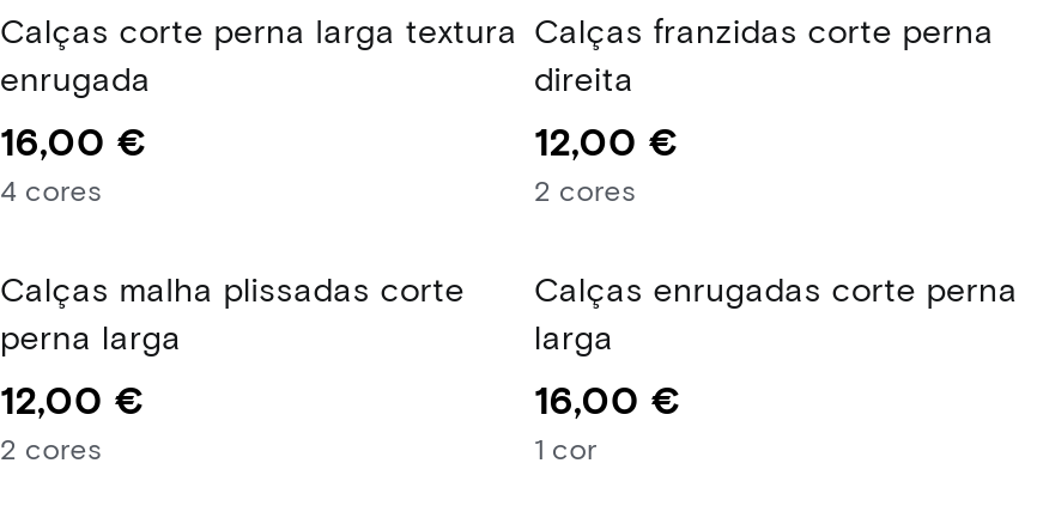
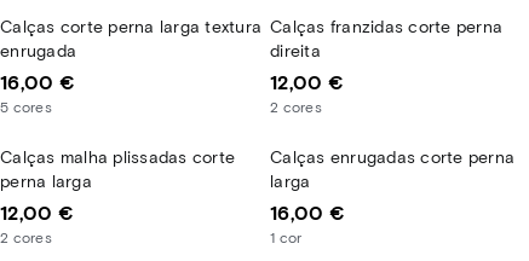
- 4 cores
+ 5 cores
